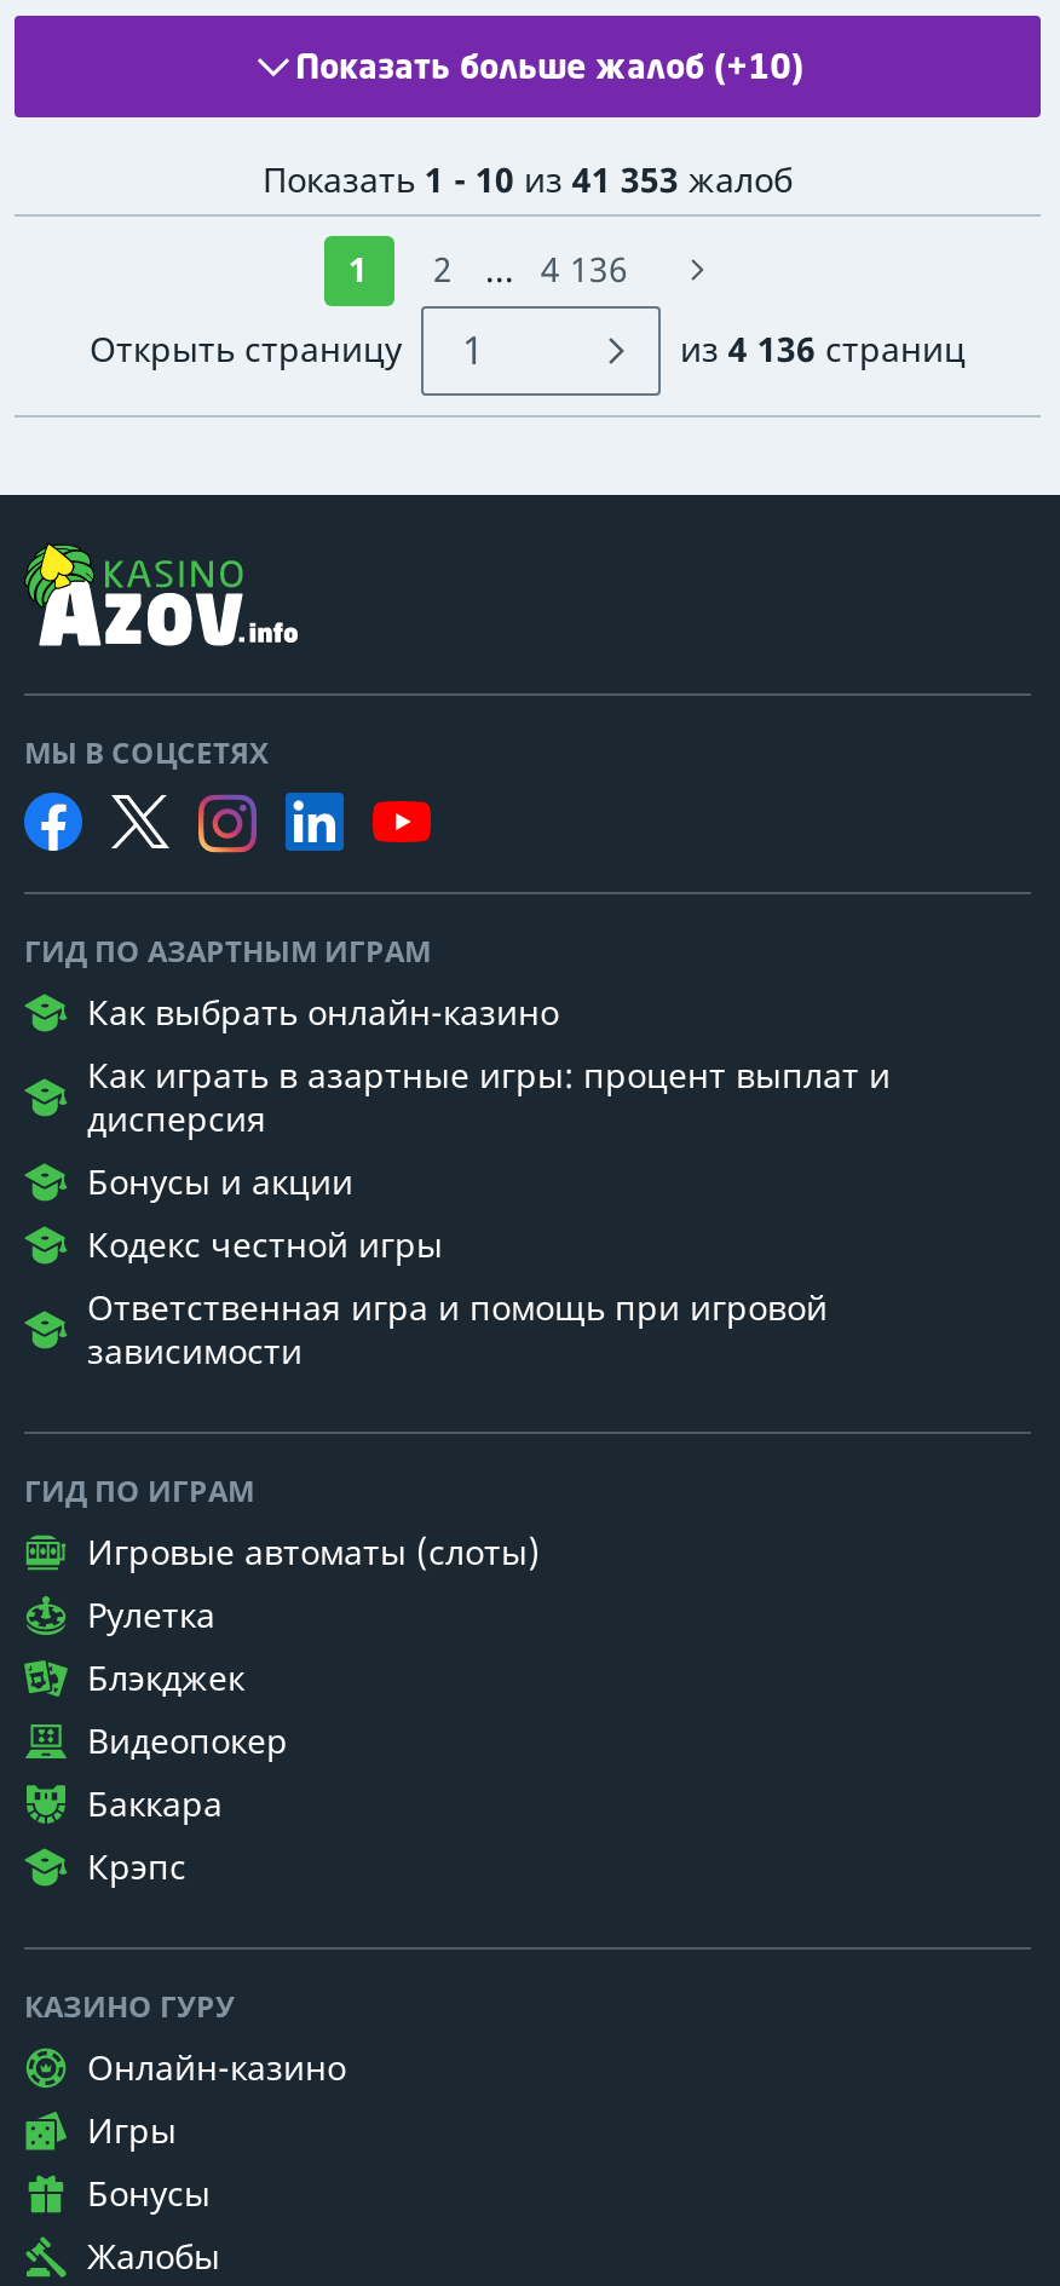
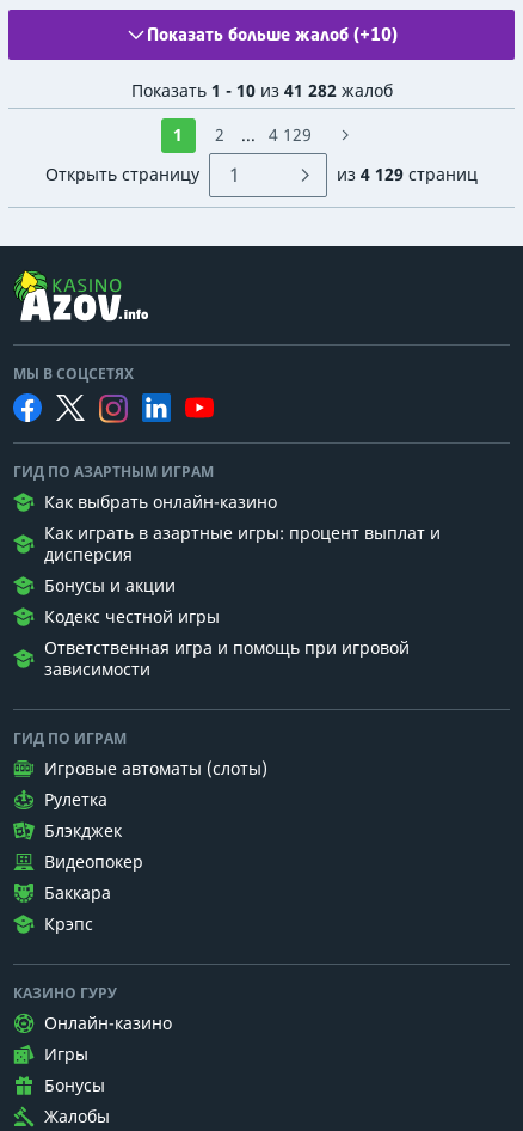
- Показать 1 - 10 из 41 353 жалоб
+ Показать 1 - 10 из 41 282 жалоб

- 1 2 ... 4 136
+ 1 2 ... 4 129

- из 4 136 страниц
+ из 4 129 страниц
